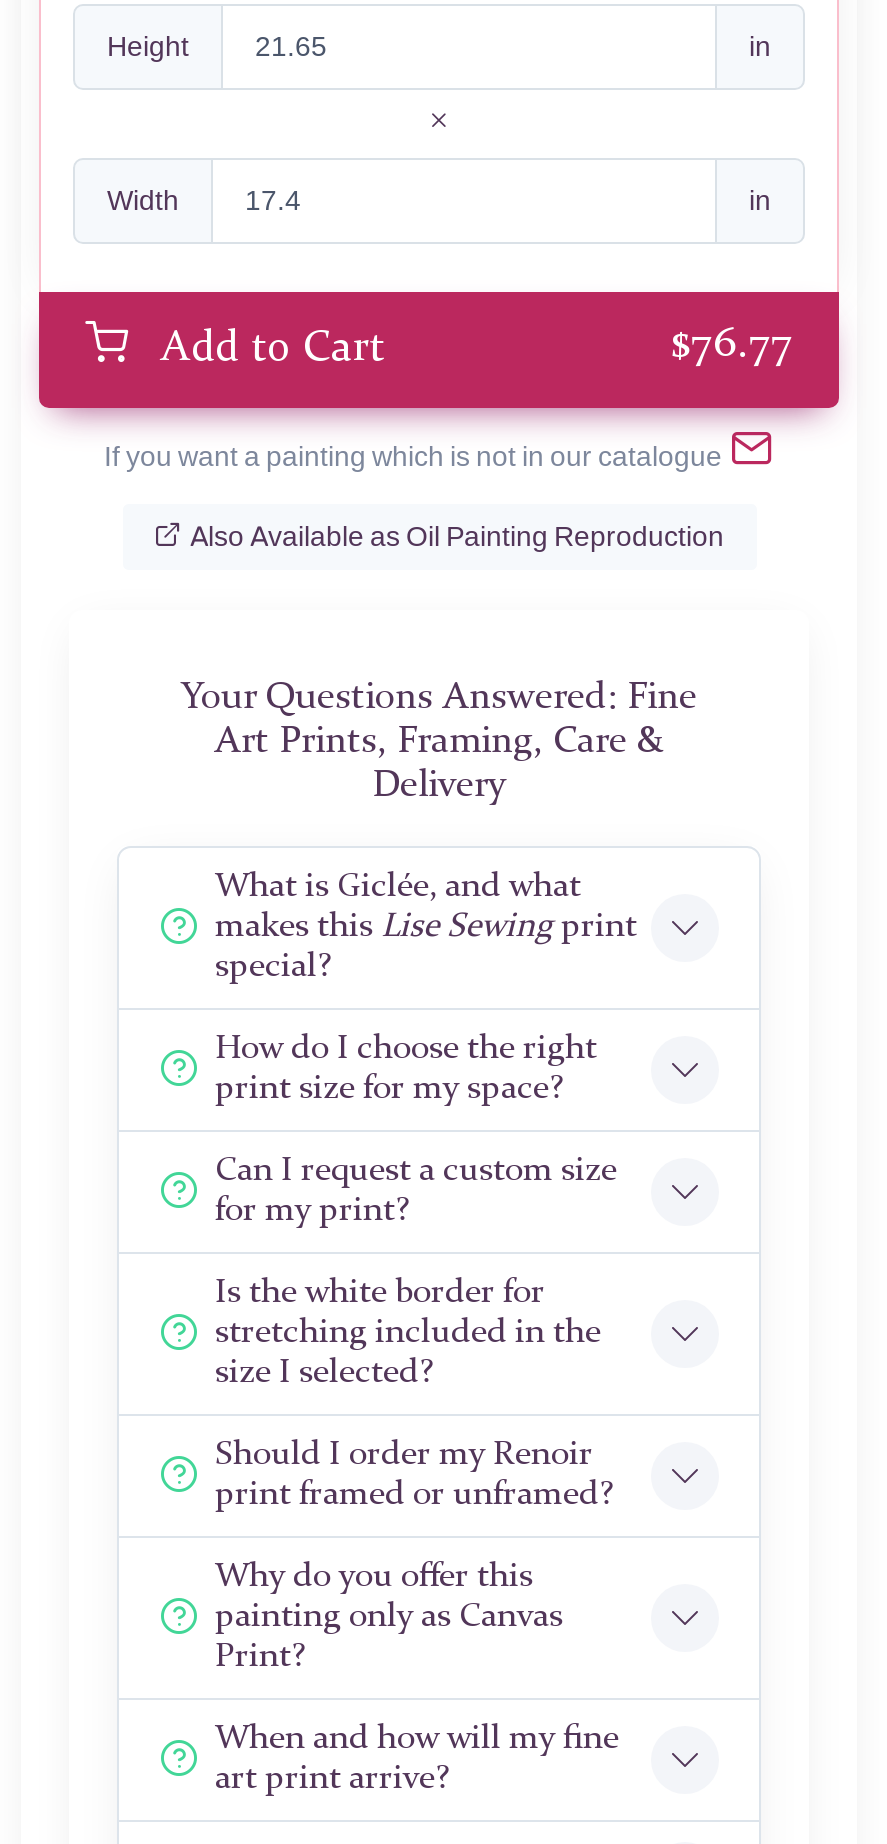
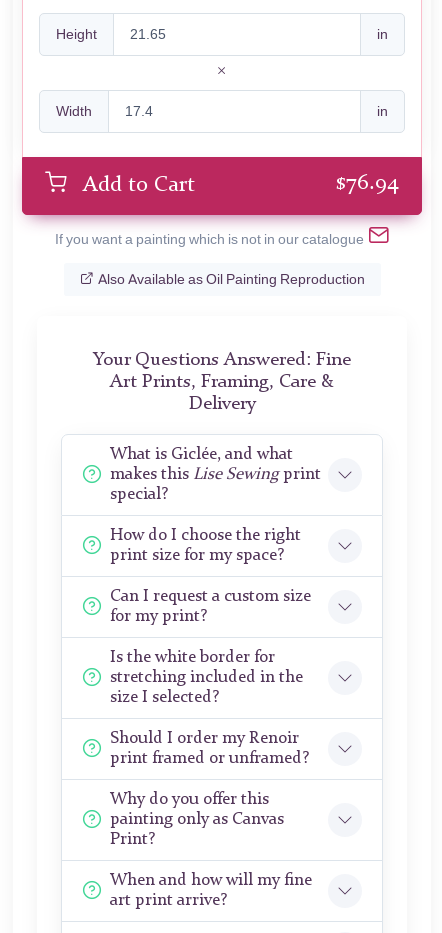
- $76.77
+ $76.94
